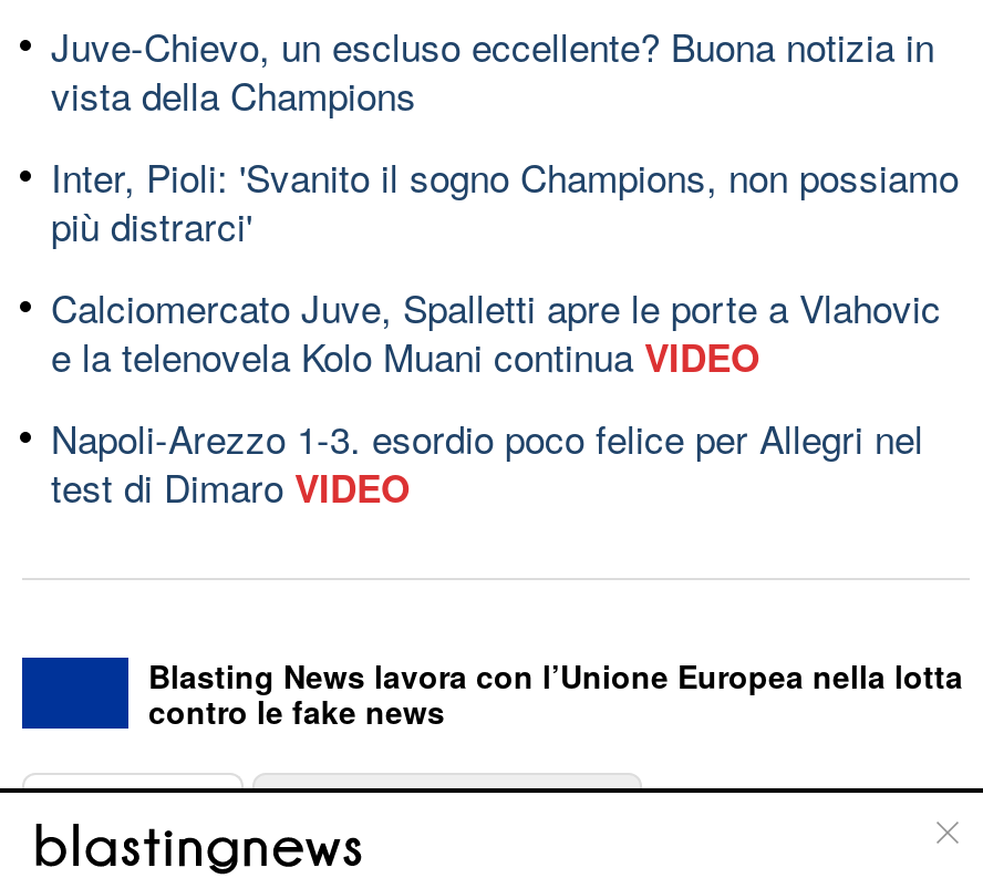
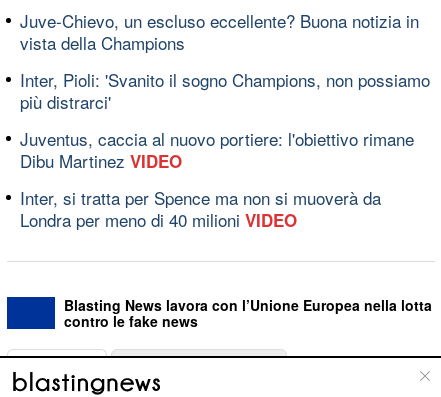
- Calciomercato Juve, Spalletti apre le porte a Vlahovic
- e la telenovela Kolo Muani continua VIDEO
+ Juventus, caccia al nuovo portiere: l'obiettivo rimane
+ Dibu Martinez VIDEO

- Napoli-Arezzo 1-3. esordio poco felice per Allegri nel
- test di Dimaro VIDEO
+ Inter, si tratta per Spence ma non si muoverà da
+ Londra per meno di 40 milioni VIDEO
